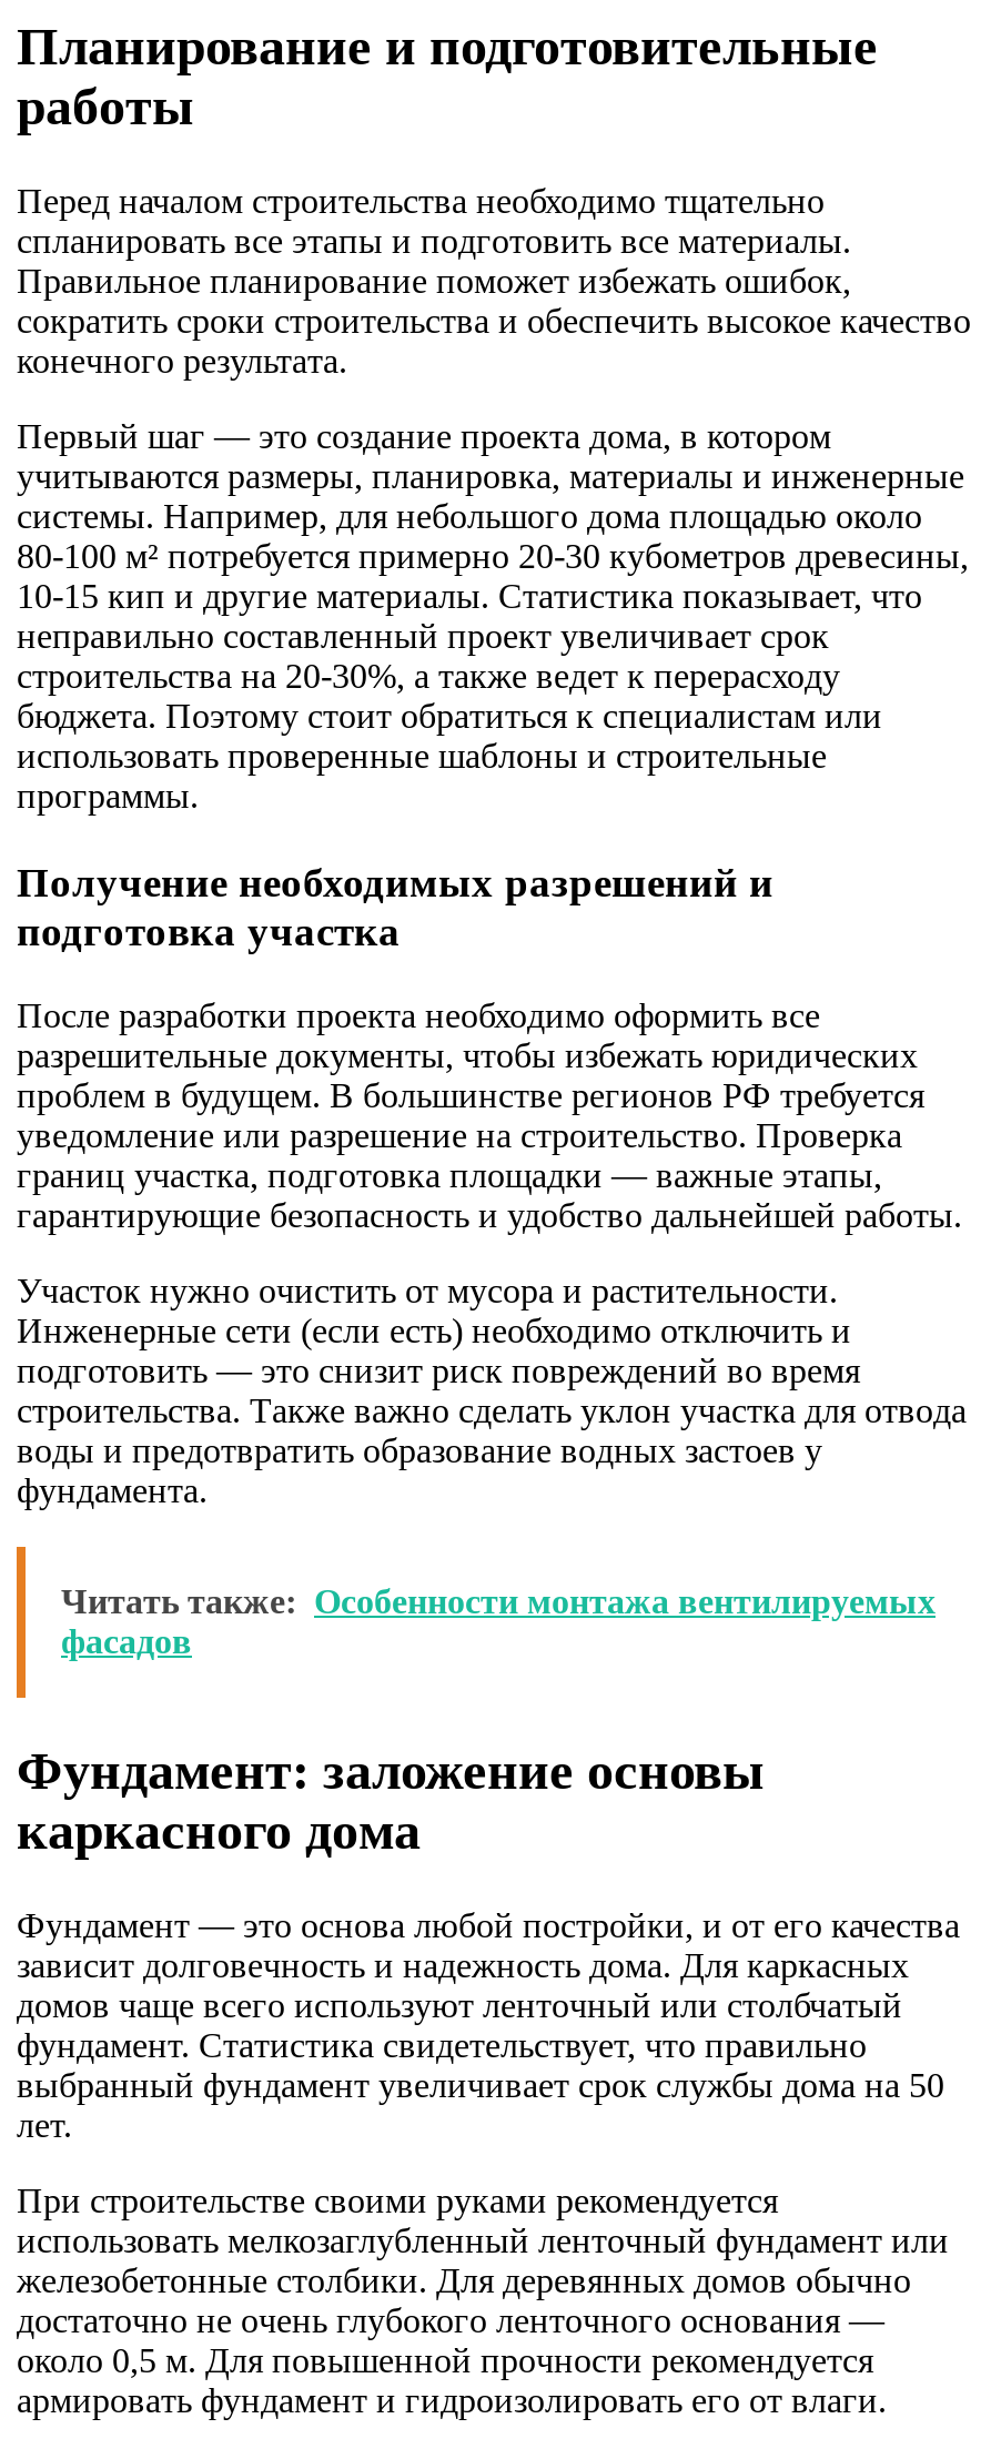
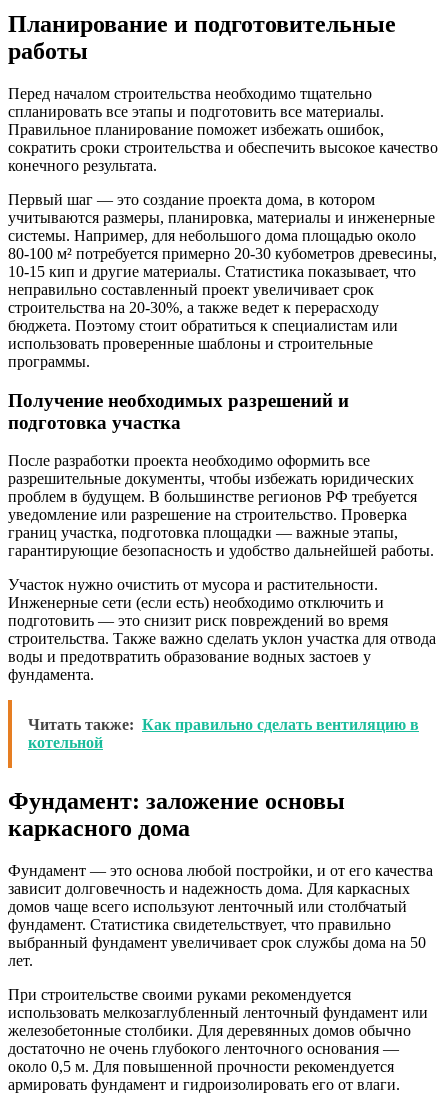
- Читать также: Особенности монтажа вентилируемых
- фасадов
+ Читать также: Как правильно сделать вентиляцию в
+ котельной
